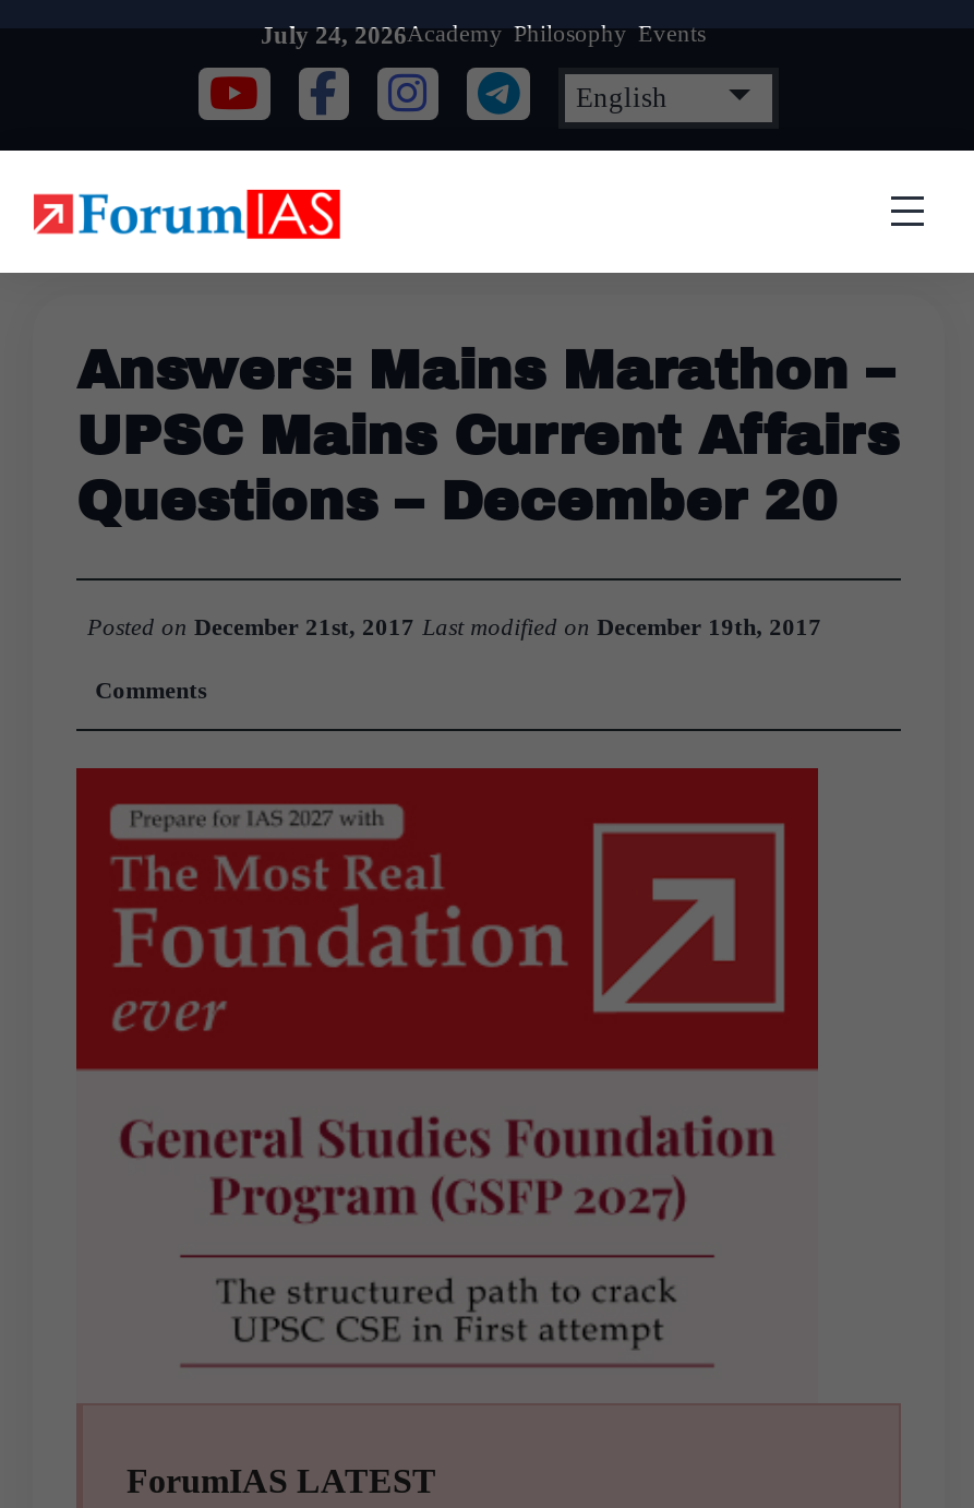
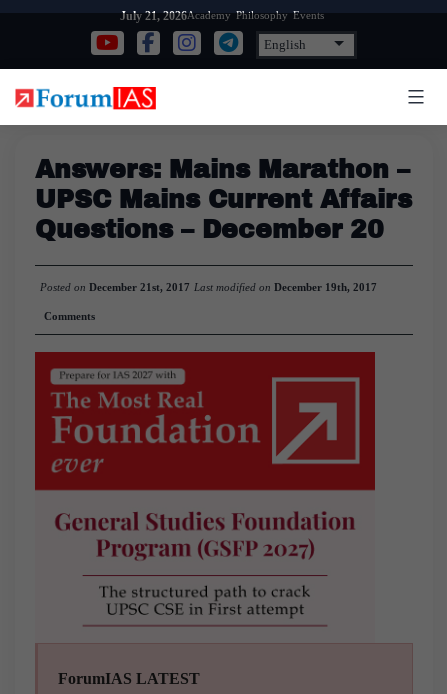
- July 24, 2026Academy Philosophy Events
+ July 21, 2026Academy Philosophy Events
